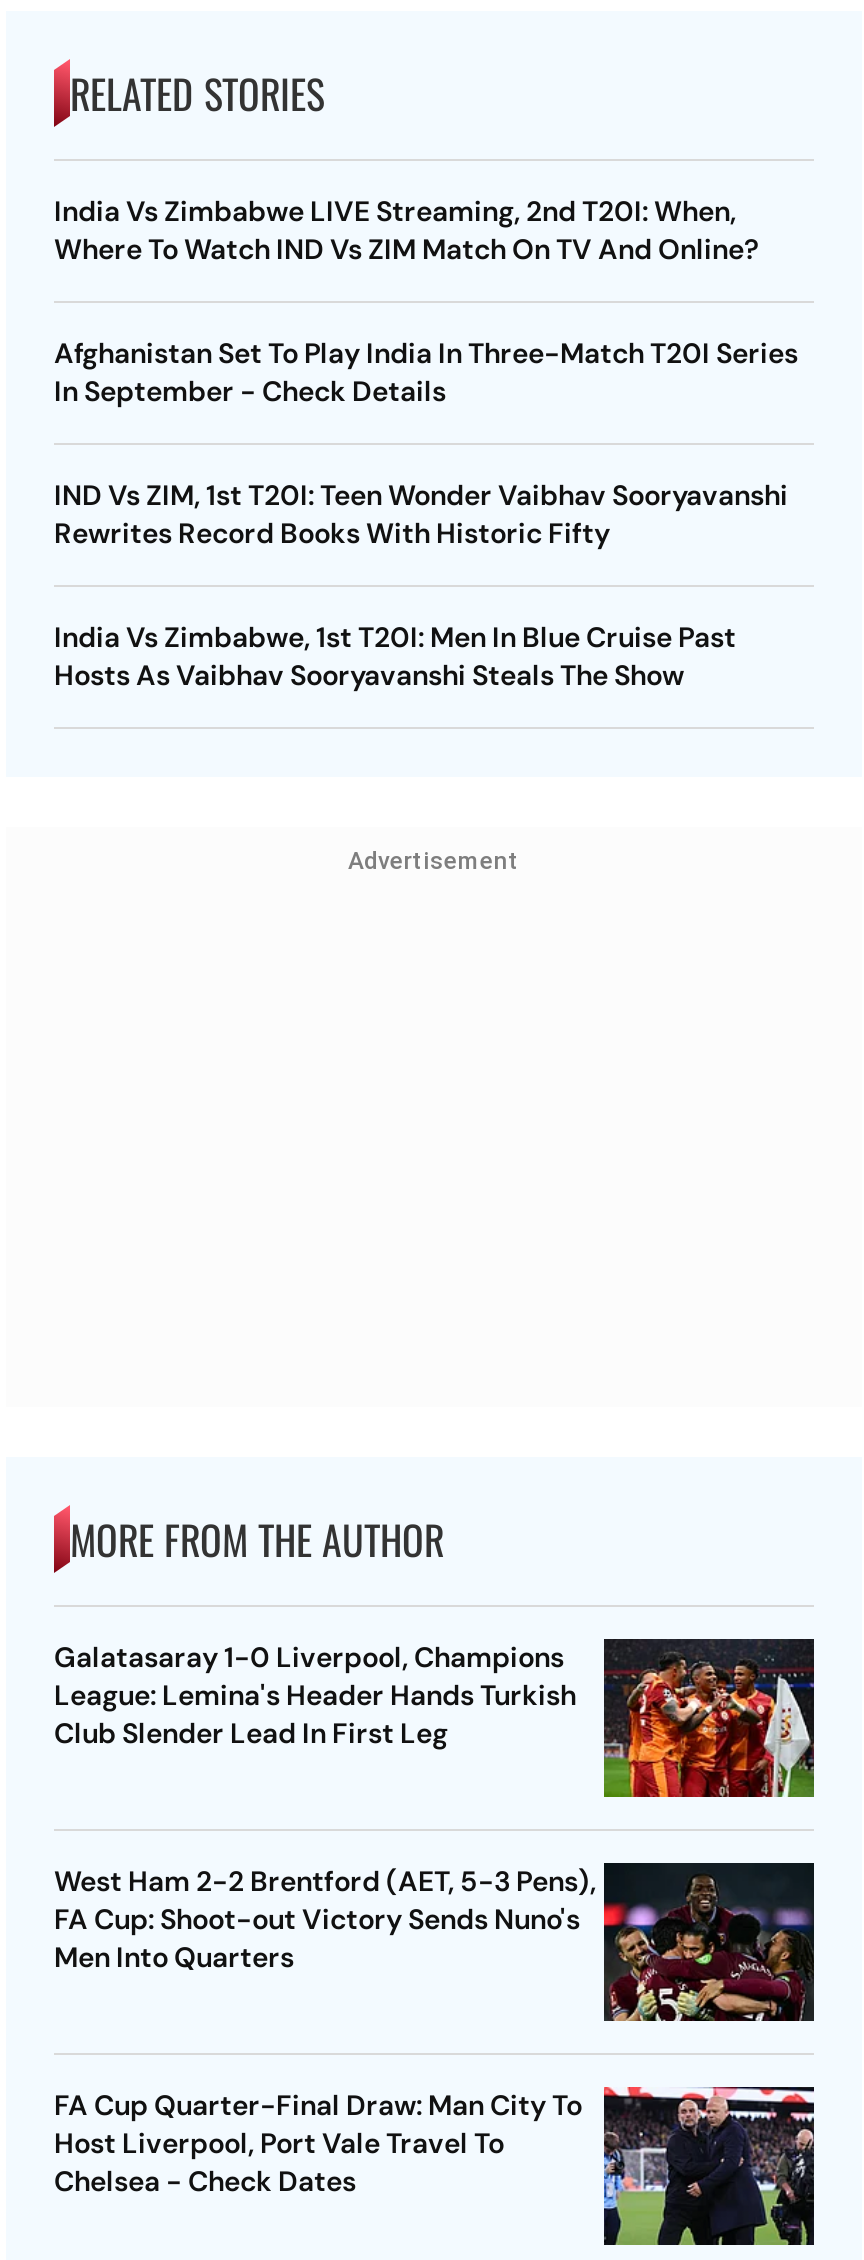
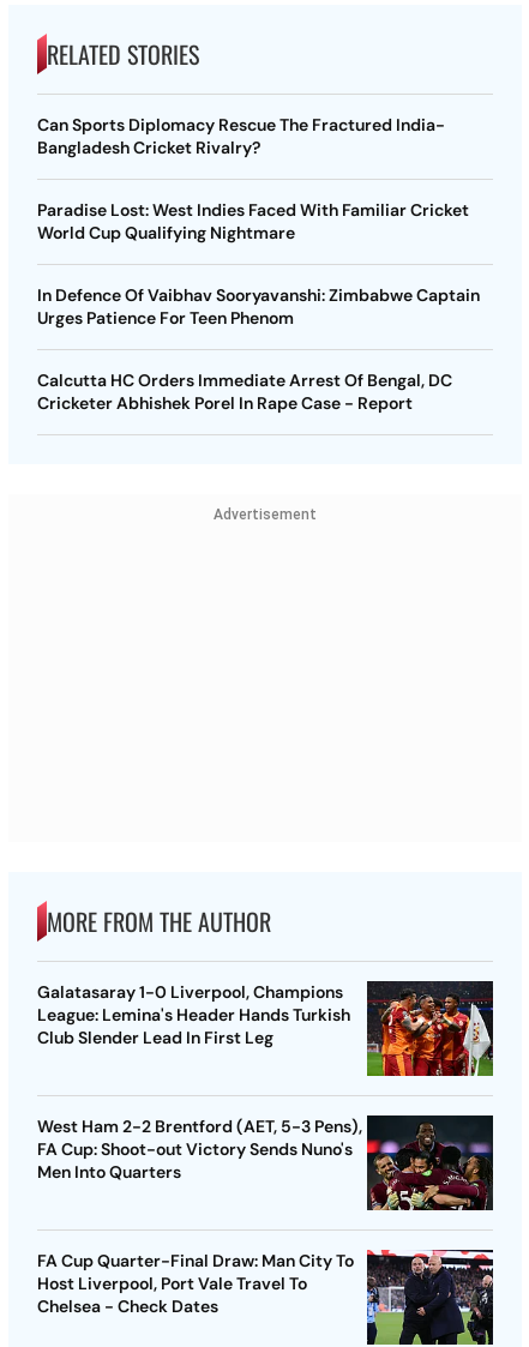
- India Vs Zimbabwe LIVE Streaming, 2nd T20I: When,
- Where To Watch IND Vs ZIM Match On TV And Online?
+ Can Sports Diplomacy Rescue The Fractured India-
+ Bangladesh Cricket Rivalry?

- Afghanistan Set To Play India In Three-Match T20I Series
- In September - Check Details
+ Paradise Lost: West Indies Faced With Familiar Cricket
+ World Cup Qualifying Nightmare

- IND Vs ZIM, 1st T20I: Teen Wonder Vaibhav Sooryavanshi
- Rewrites Record Books With Historic Fifty
+ In Defence Of Vaibhav Sooryavanshi: Zimbabwe Captain
+ Urges Patience For Teen Phenom

- India Vs Zimbabwe, 1st T20I: Men In Blue Cruise Past
- Hosts As Vaibhav Sooryavanshi Steals The Show
+ Calcutta HC Orders Immediate Arrest Of Bengal, DC
+ Cricketer Abhishek Porel In Rape Case - Report
